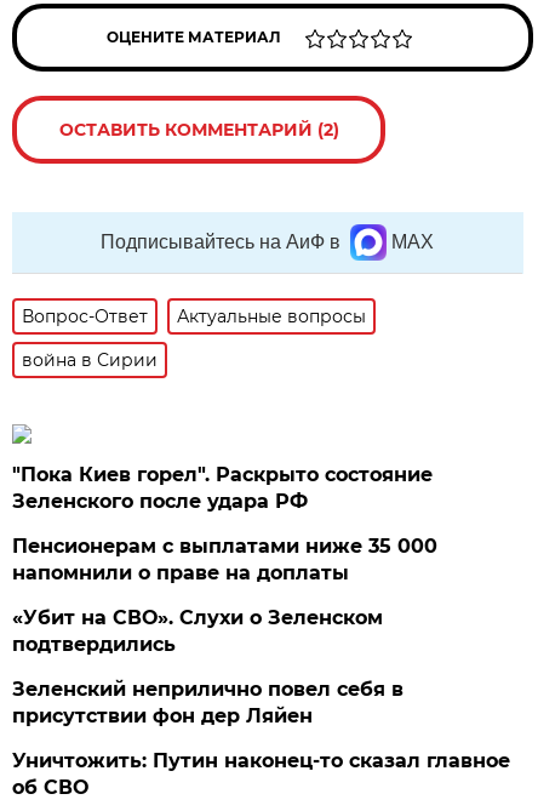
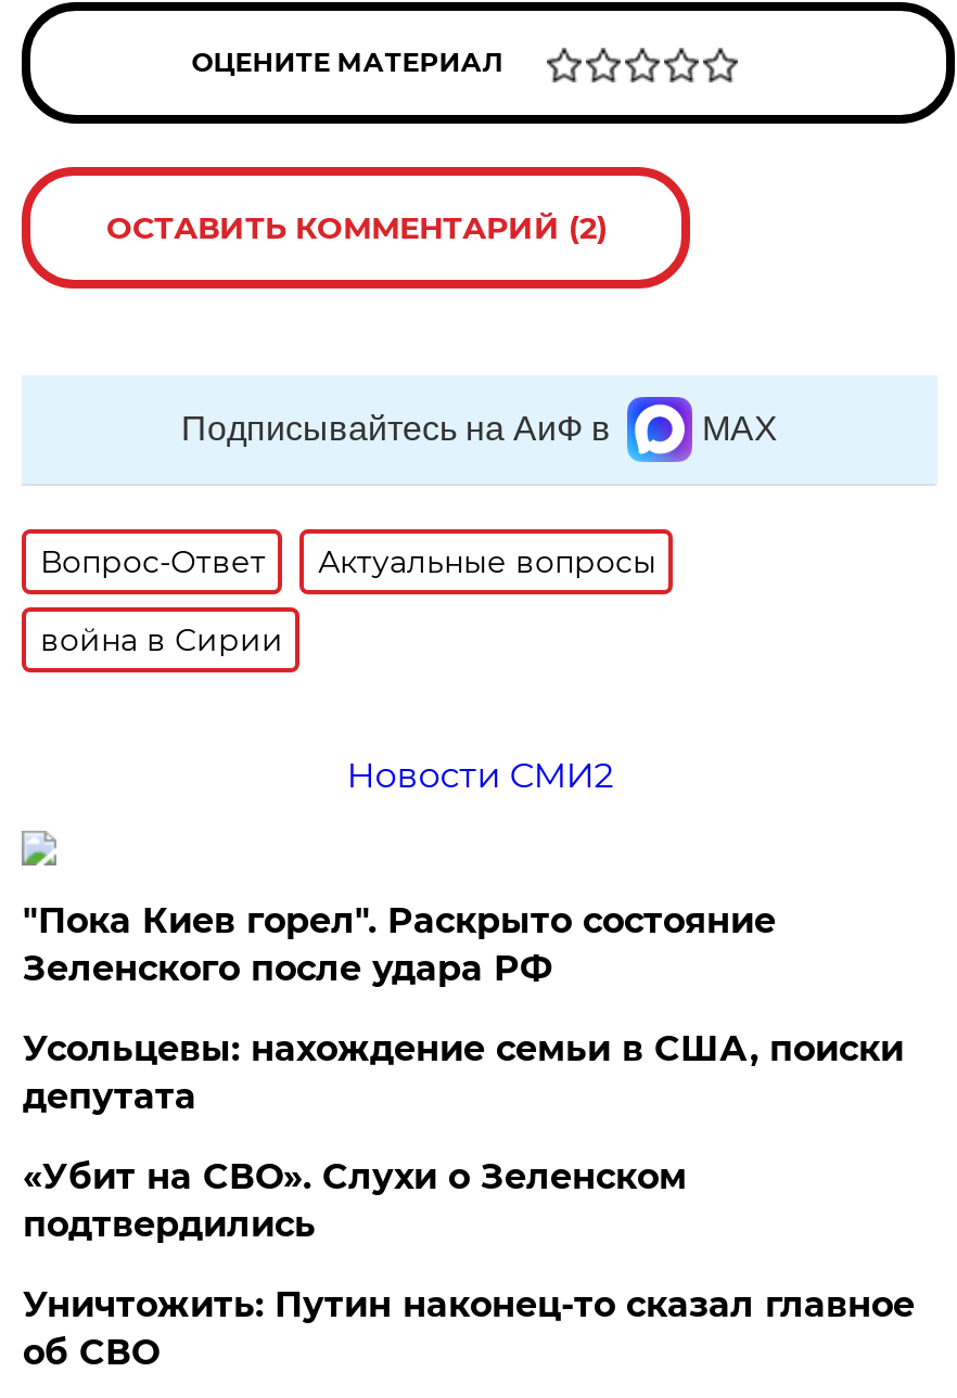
+ Новости СМИ2

moved down: "Пока Киев горел". Раскрыто состояние | Зеленского после удара РФ

- Пенсионерам с выплатами ниже 35 000
- напомнили о праве на доплаты
+ Усольцевы: нахождение семьи в США, поиски
+ депутата

moved down: «Убит на СВО». Слухи о Зеленском | подтвердились

- Зеленский неприлично повел cебя в
- присутствии фон дер Ляйен
